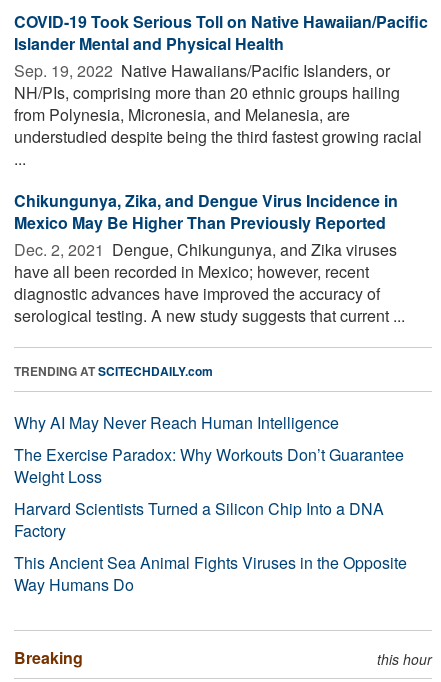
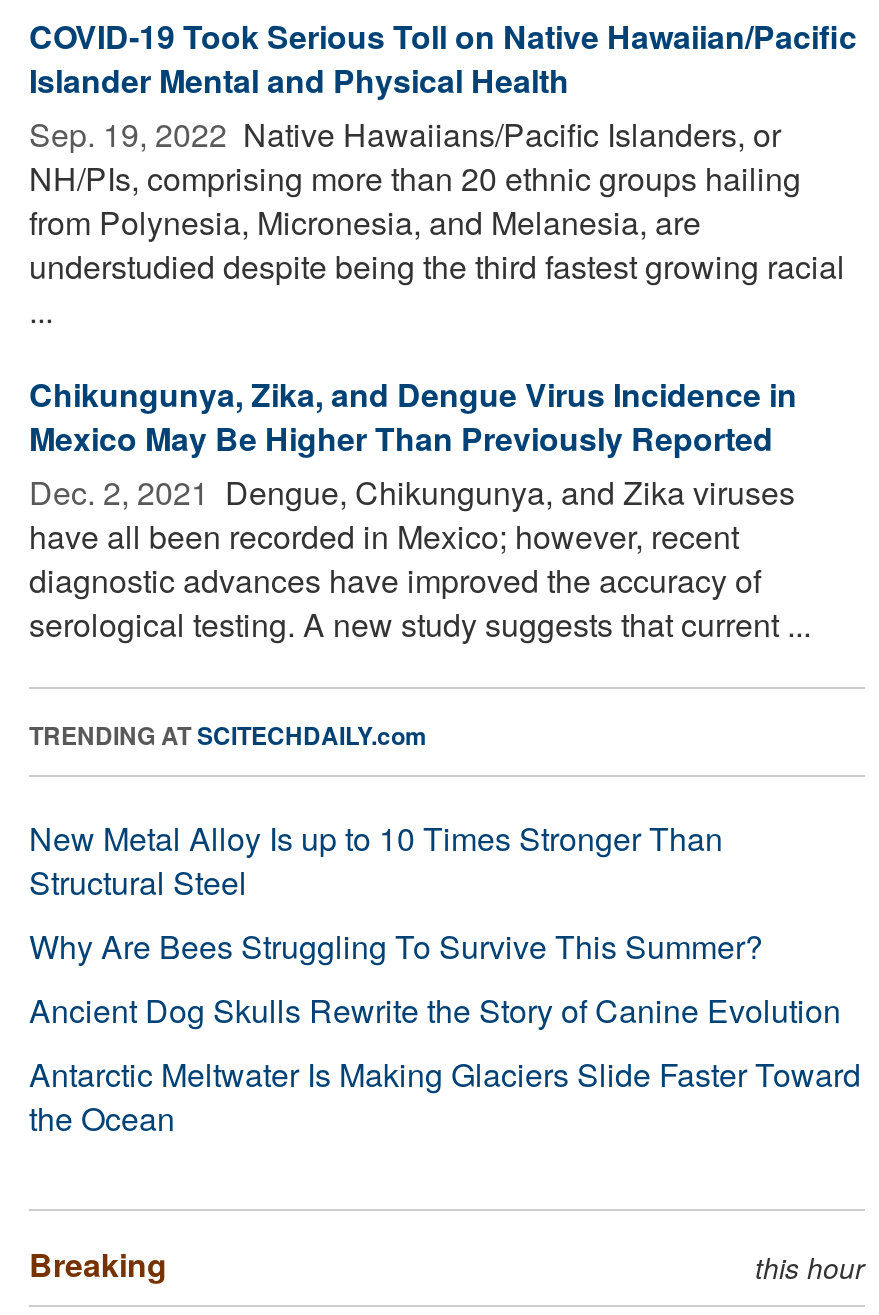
- Why AI May Never Reach Human Intelligence
- The Exercise Paradox: Why Workouts Don’t Guarantee
- Weight Loss
- Harvard Scientists Turned a Silicon Chip Into a DNA
- Factory
- This Ancient Sea Animal Fights Viruses in the Opposite
- Way Humans Do
+ New Metal Alloy Is up to 10 Times Stronger Than
+ Structural Steel
+ Why Are Bees Struggling To Survive This Summer?
+ Ancient Dog Skulls Rewrite the Story of Canine Evolution
+ Antarctic Meltwater Is Making Glaciers Slide Faster Toward
+ the Ocean
